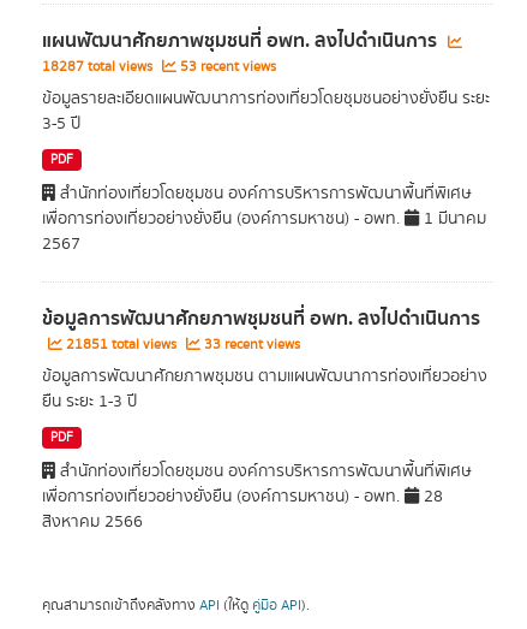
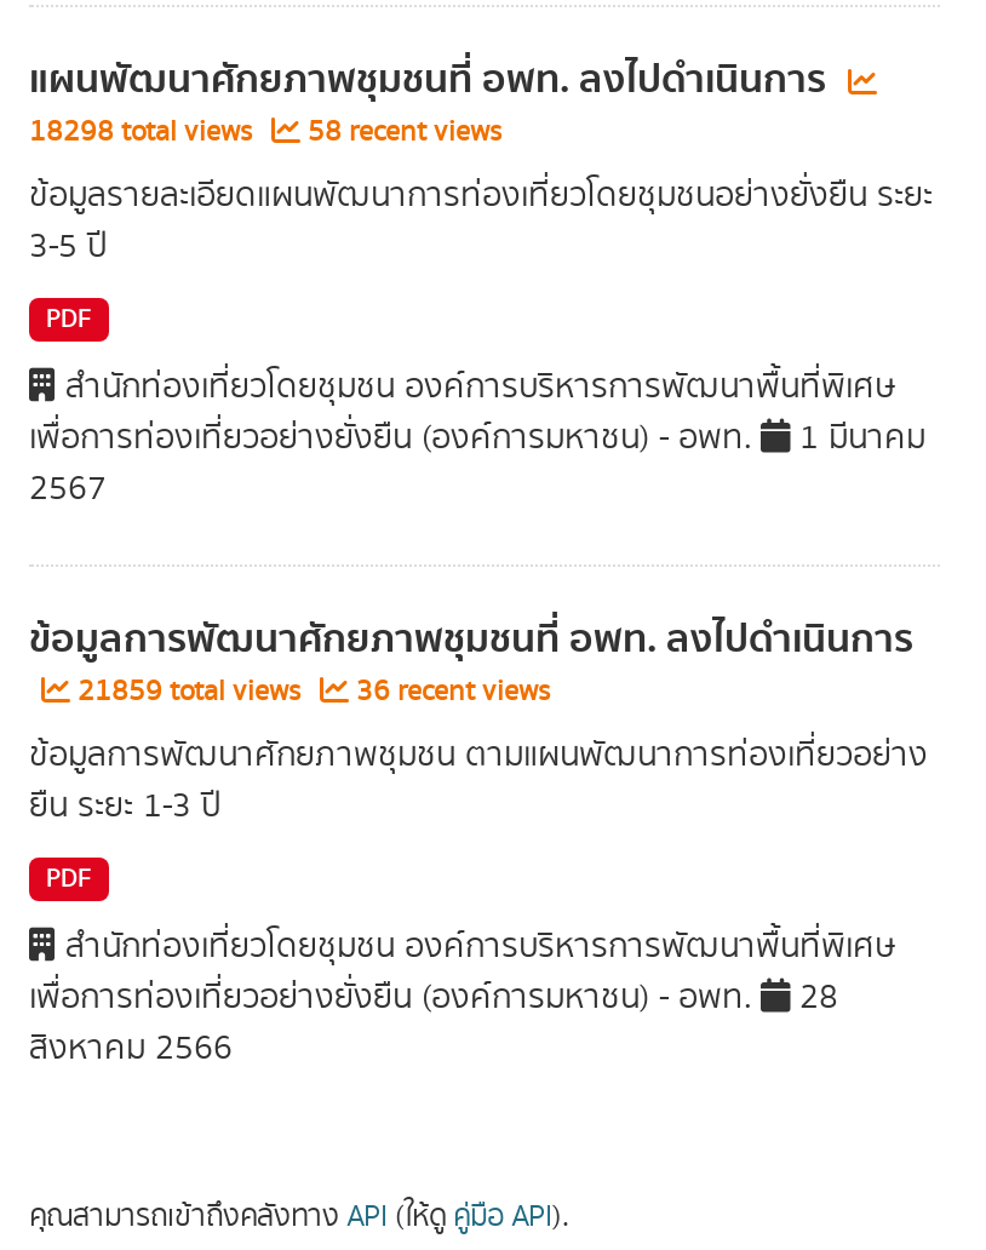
- 18287 total views
+ 18298 total views

- 53 recent views
+ 58 recent views

- 21851 total views
+ 21859 total views

- 33 recent views
+ 36 recent views
